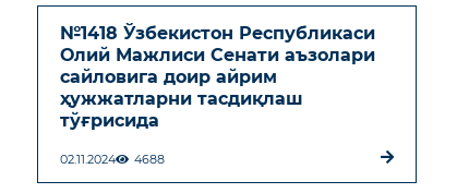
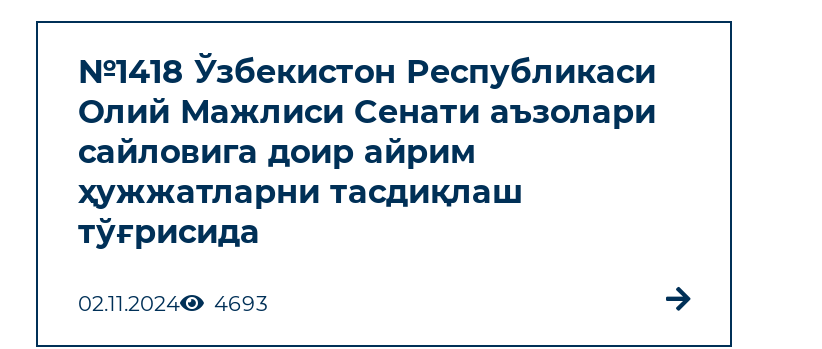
- 02.11.2024 4688
+ 02.11.2024 4693
